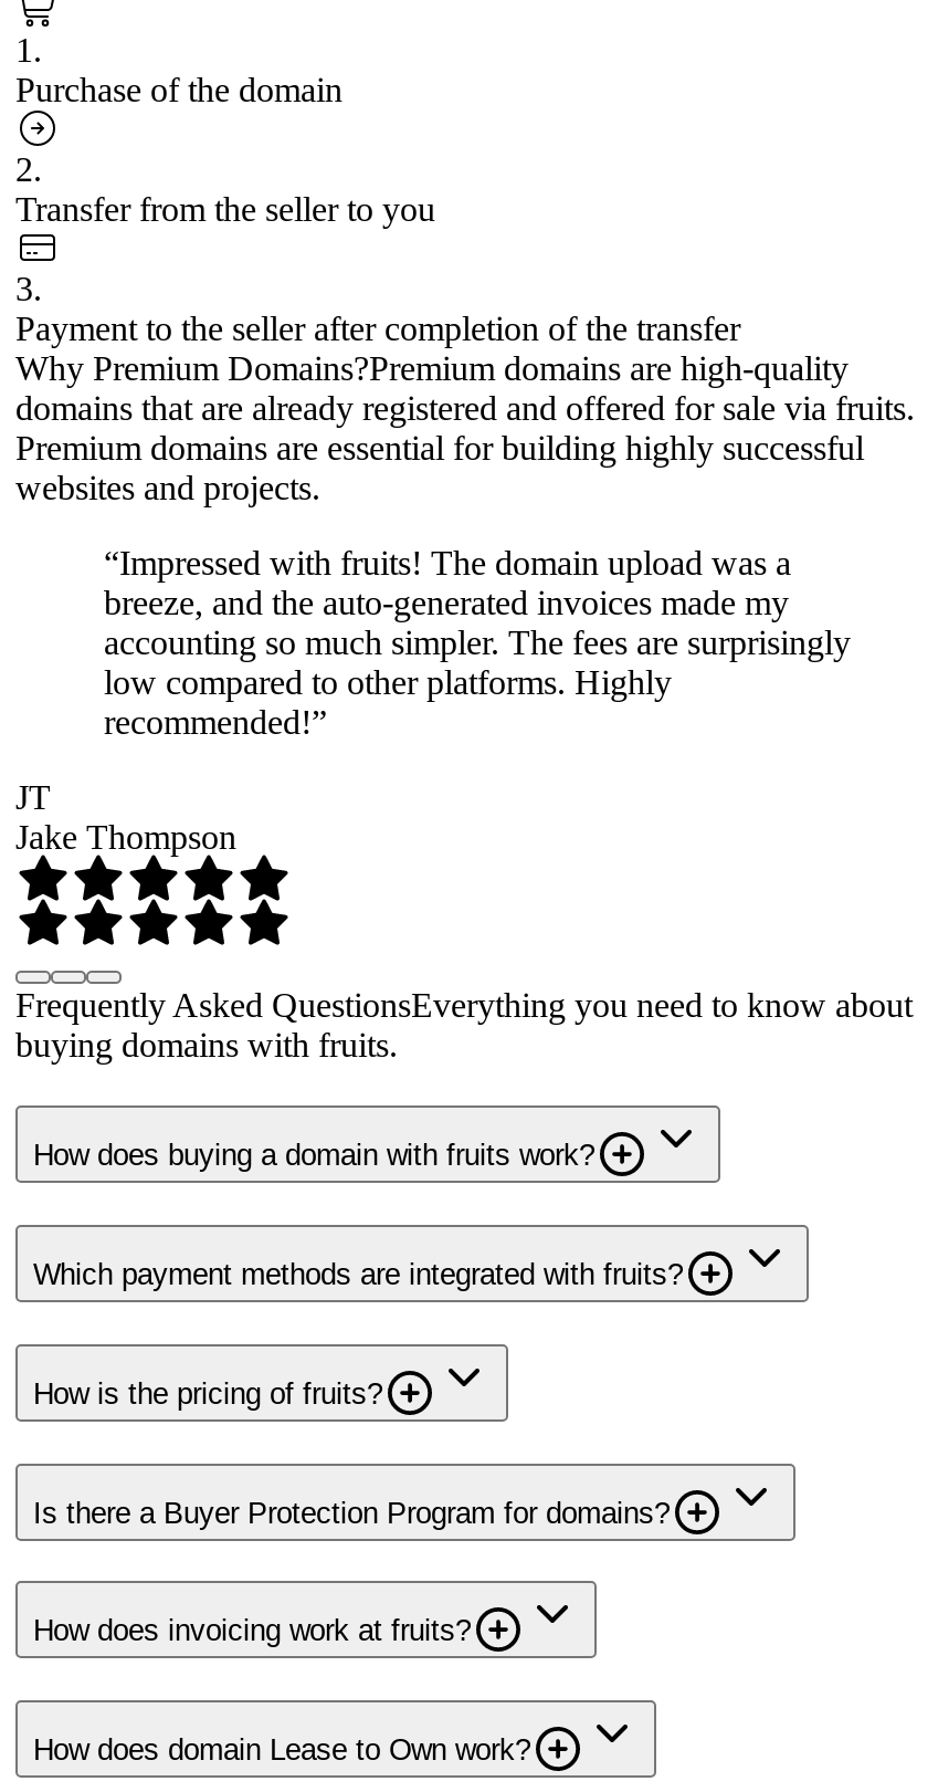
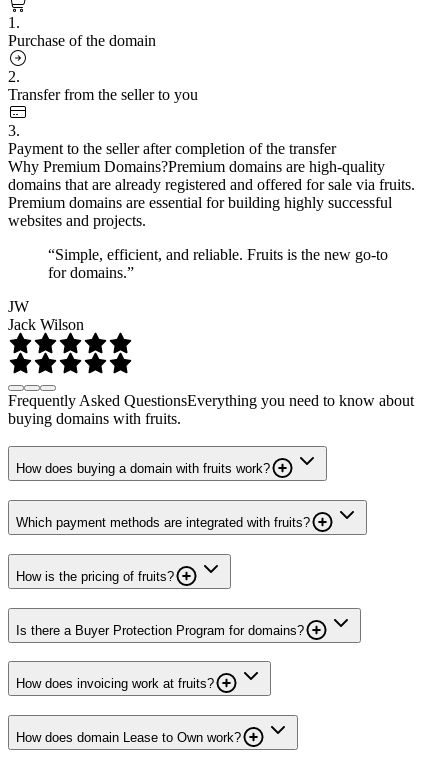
- “Impressed with fruits! The domain upload was a
- breeze, and the auto-generated invoices made my
- accounting so much simpler. The fees are surprisingly
- low compared to other platforms. Highly
- recommended!”
+ “Simple, efficient, and reliable. Fruits is the new go-to
+ for domains.”

- JT
- Jake Thompson
+ JW
+ Jack Wilson
